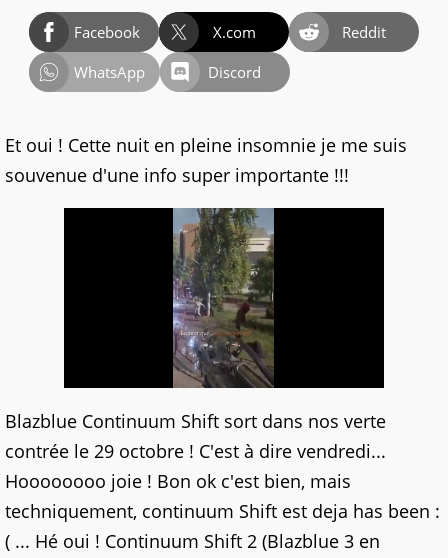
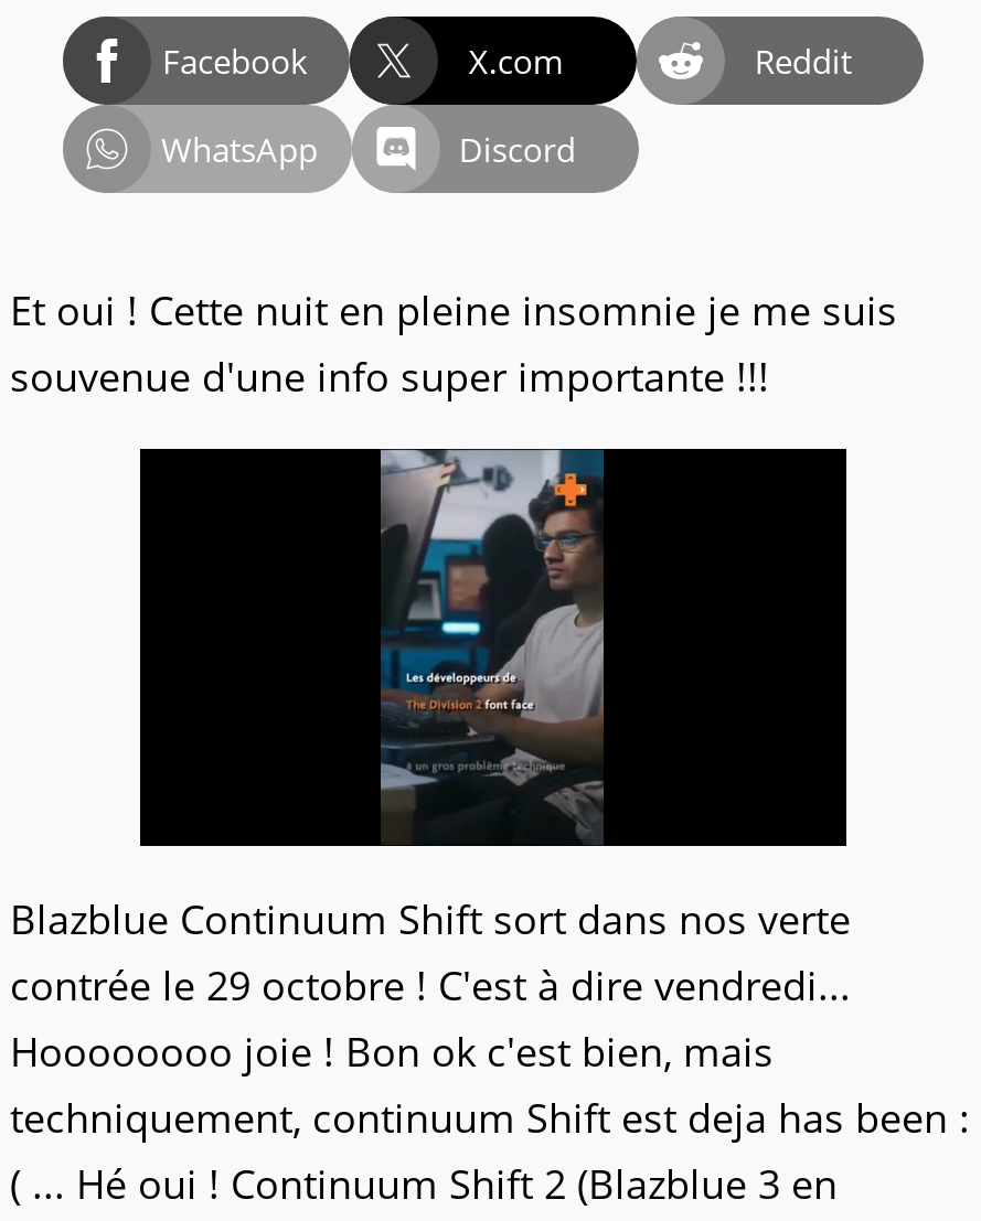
- [image]
+ [image]
